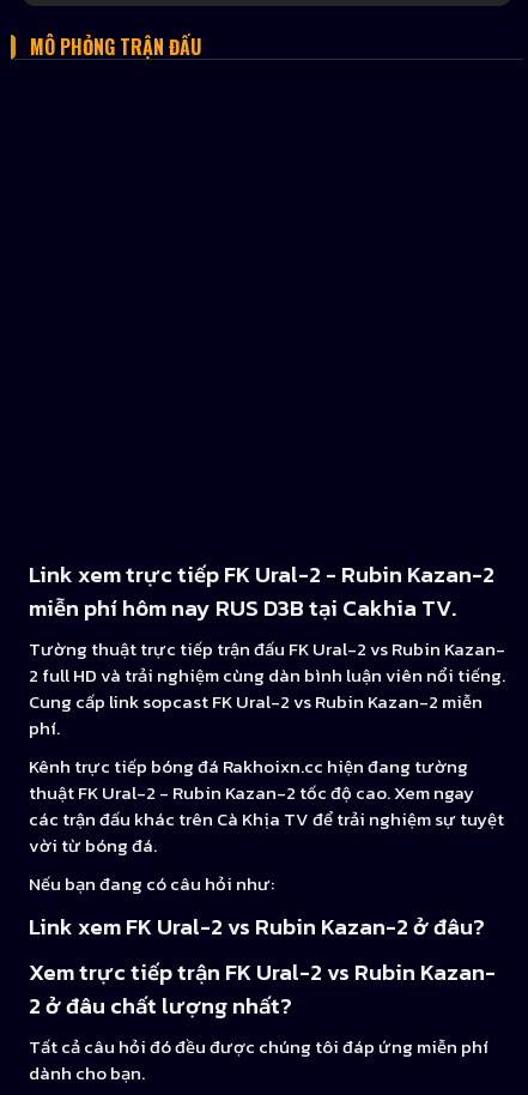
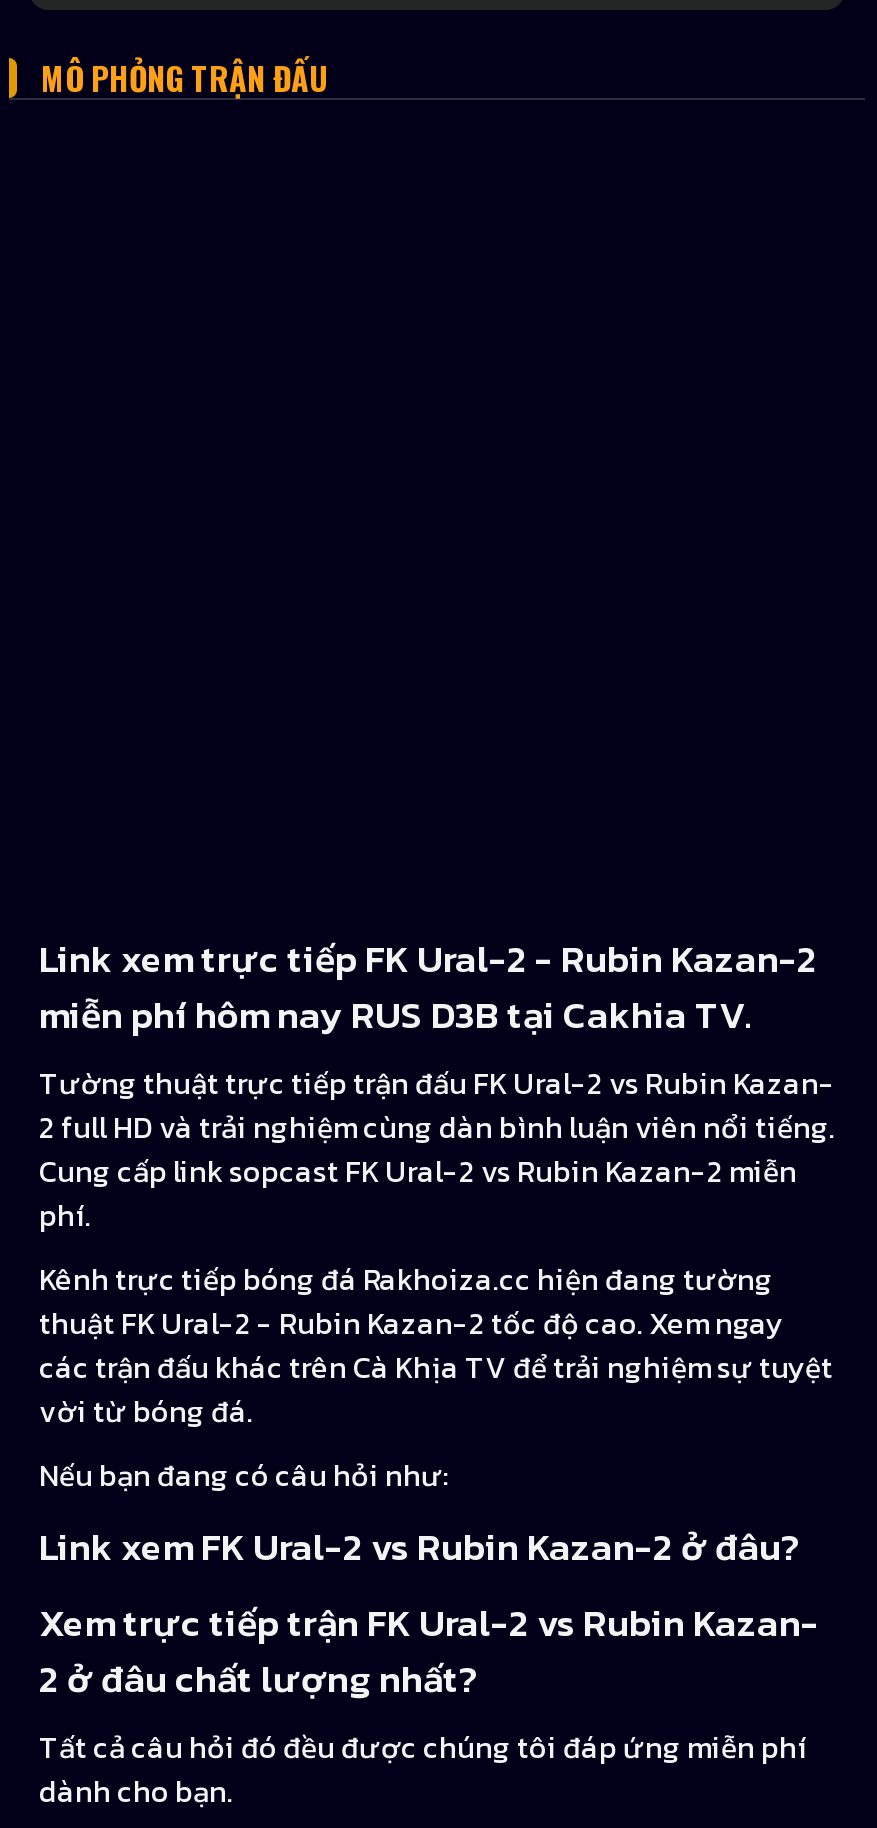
- Kênh trực tiếp bóng đá Rakhoixn.cc hiện đang tường
+ Kênh trực tiếp bóng đá Rakhoiza.cc hiện đang tường
